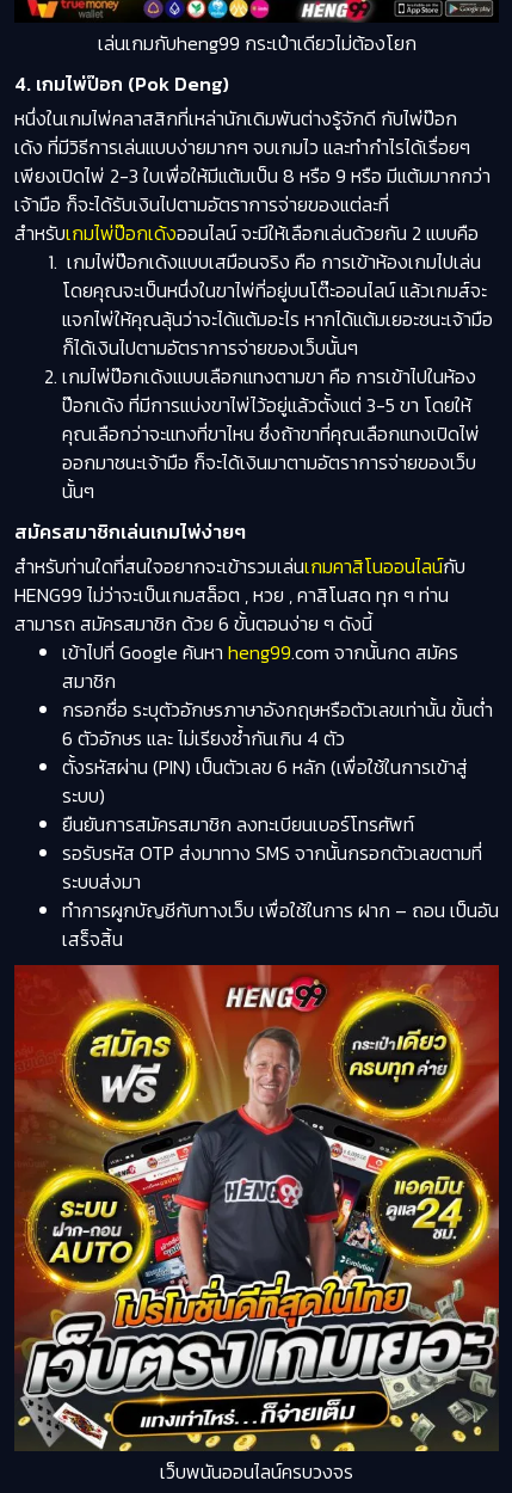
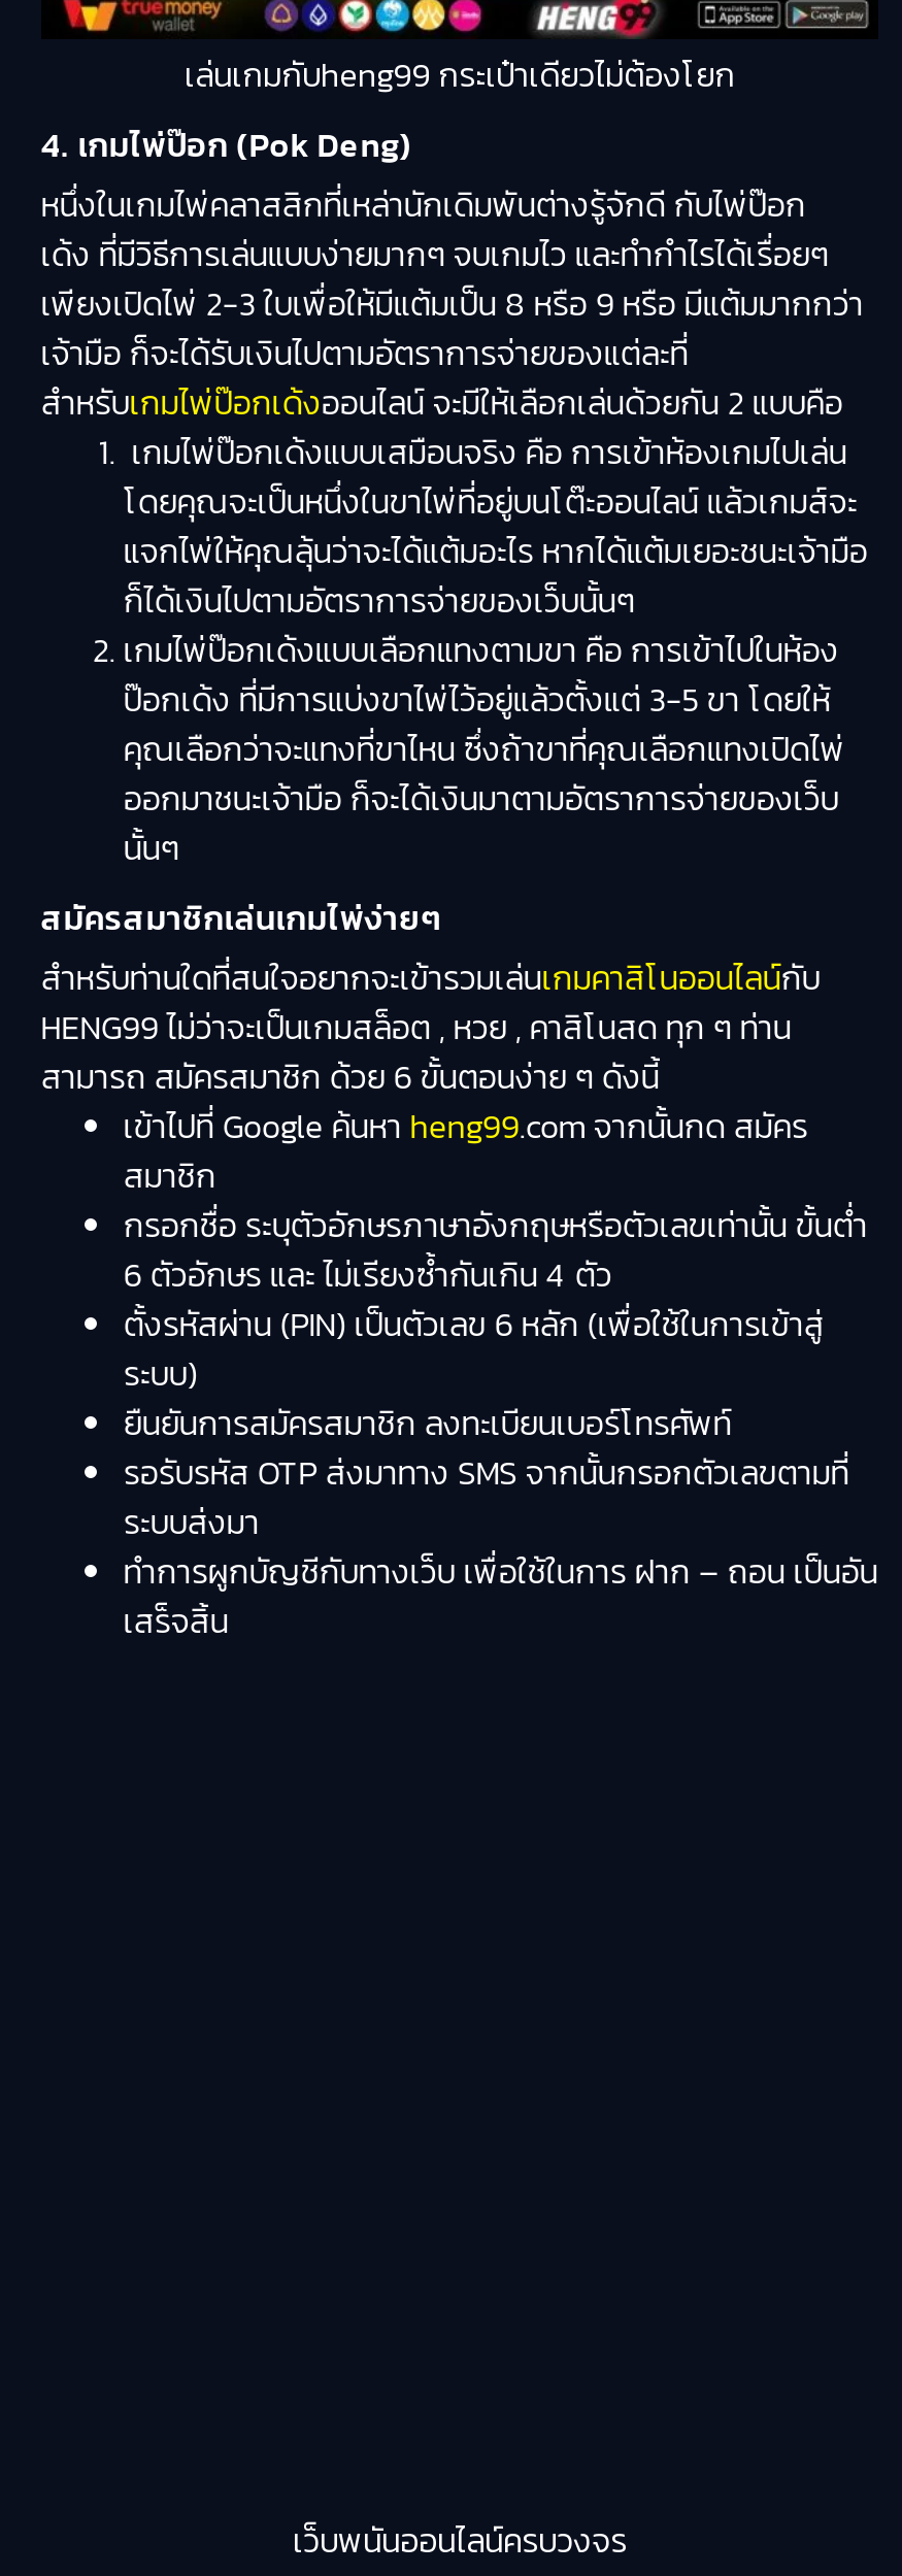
- [image]
